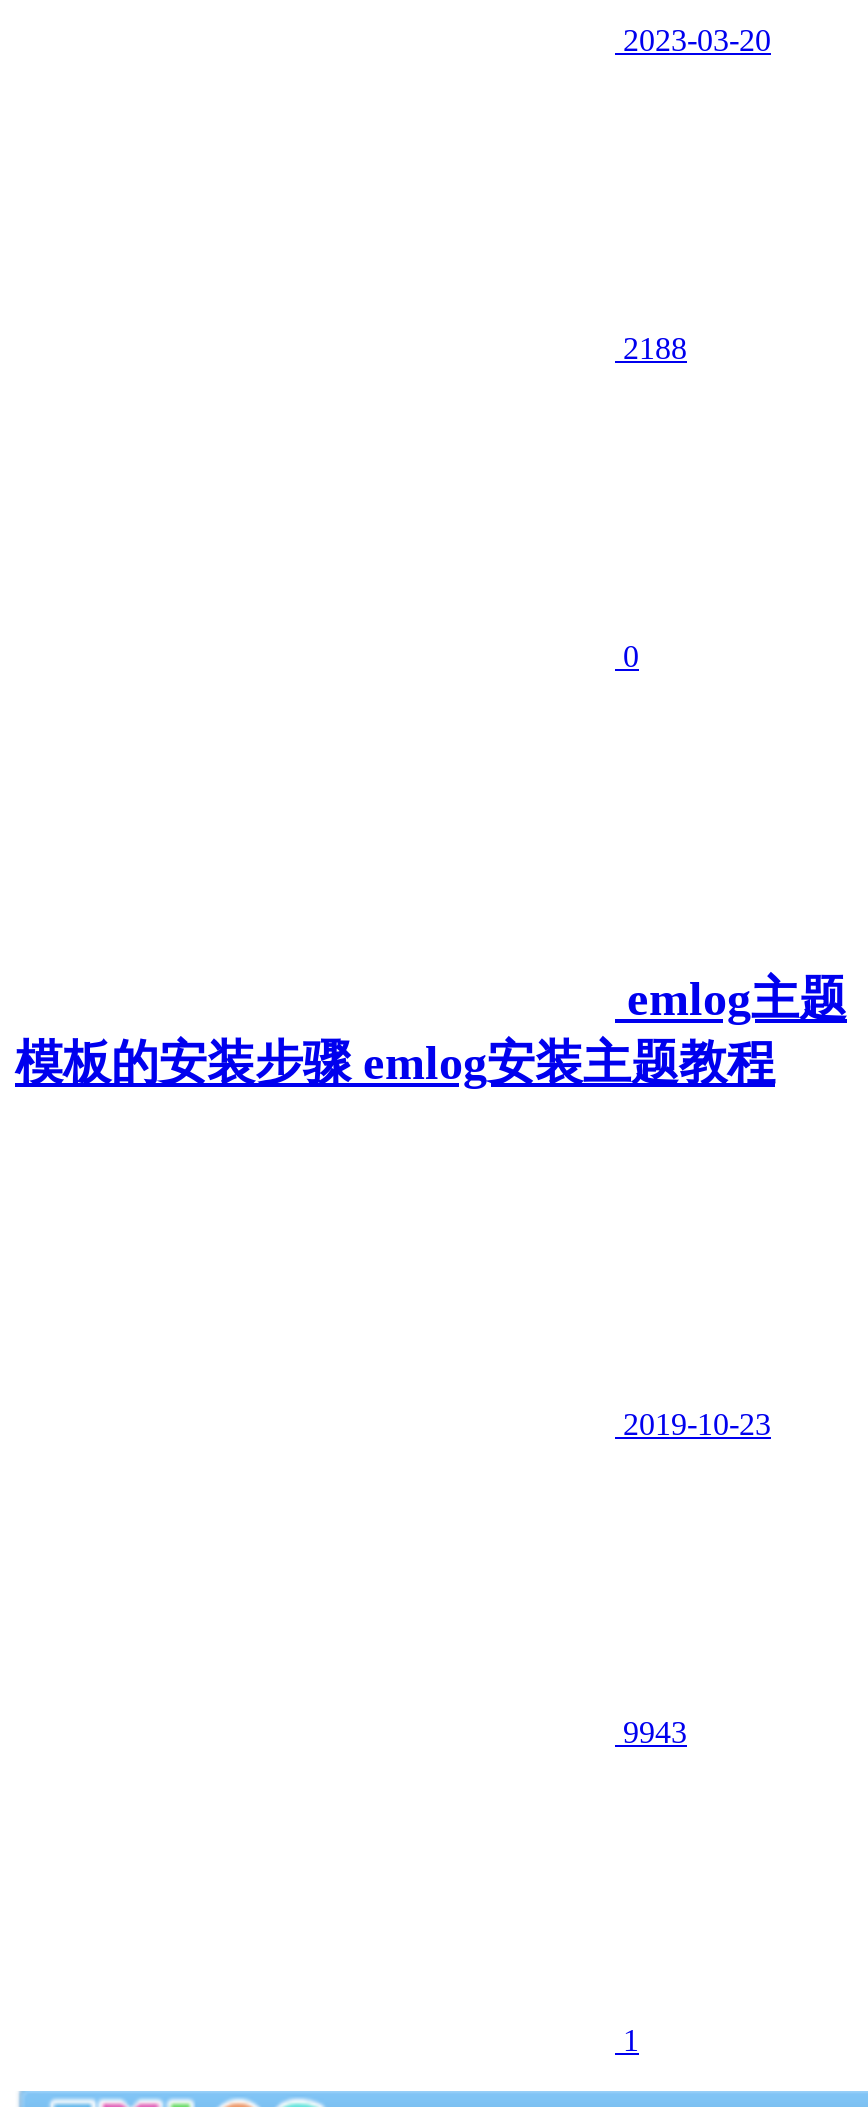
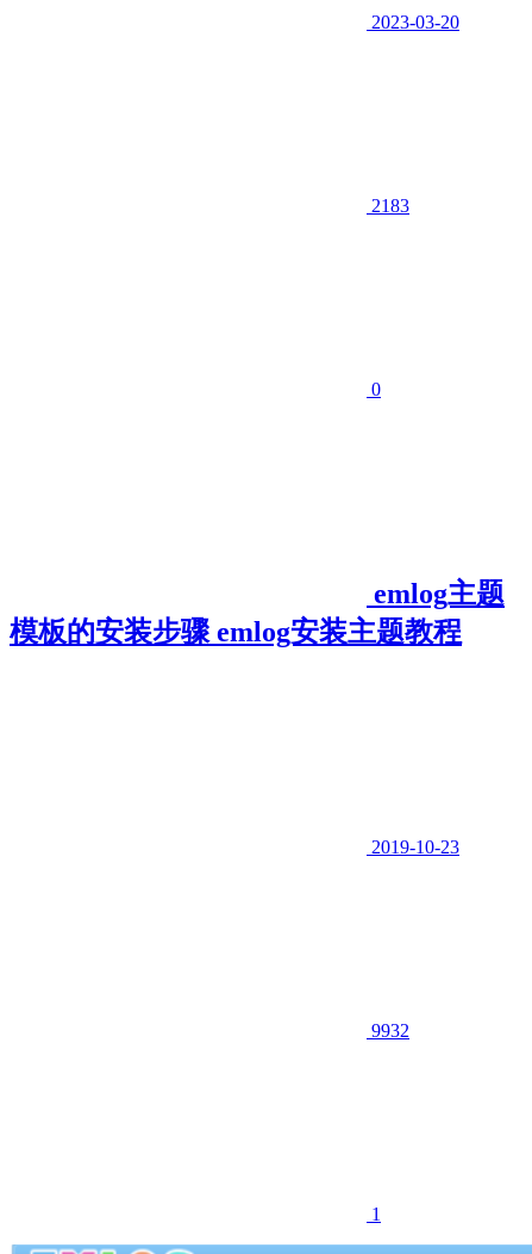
- 2188
+ 2183

- 9943
+ 9932
